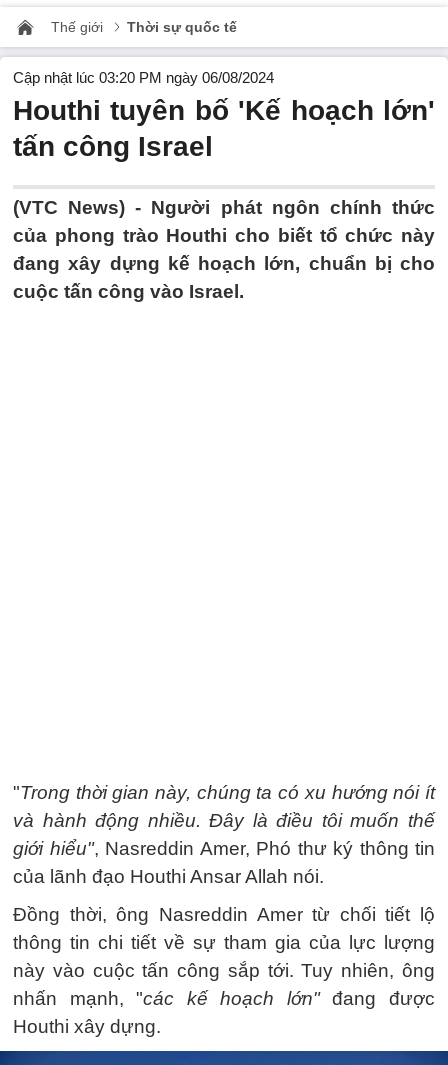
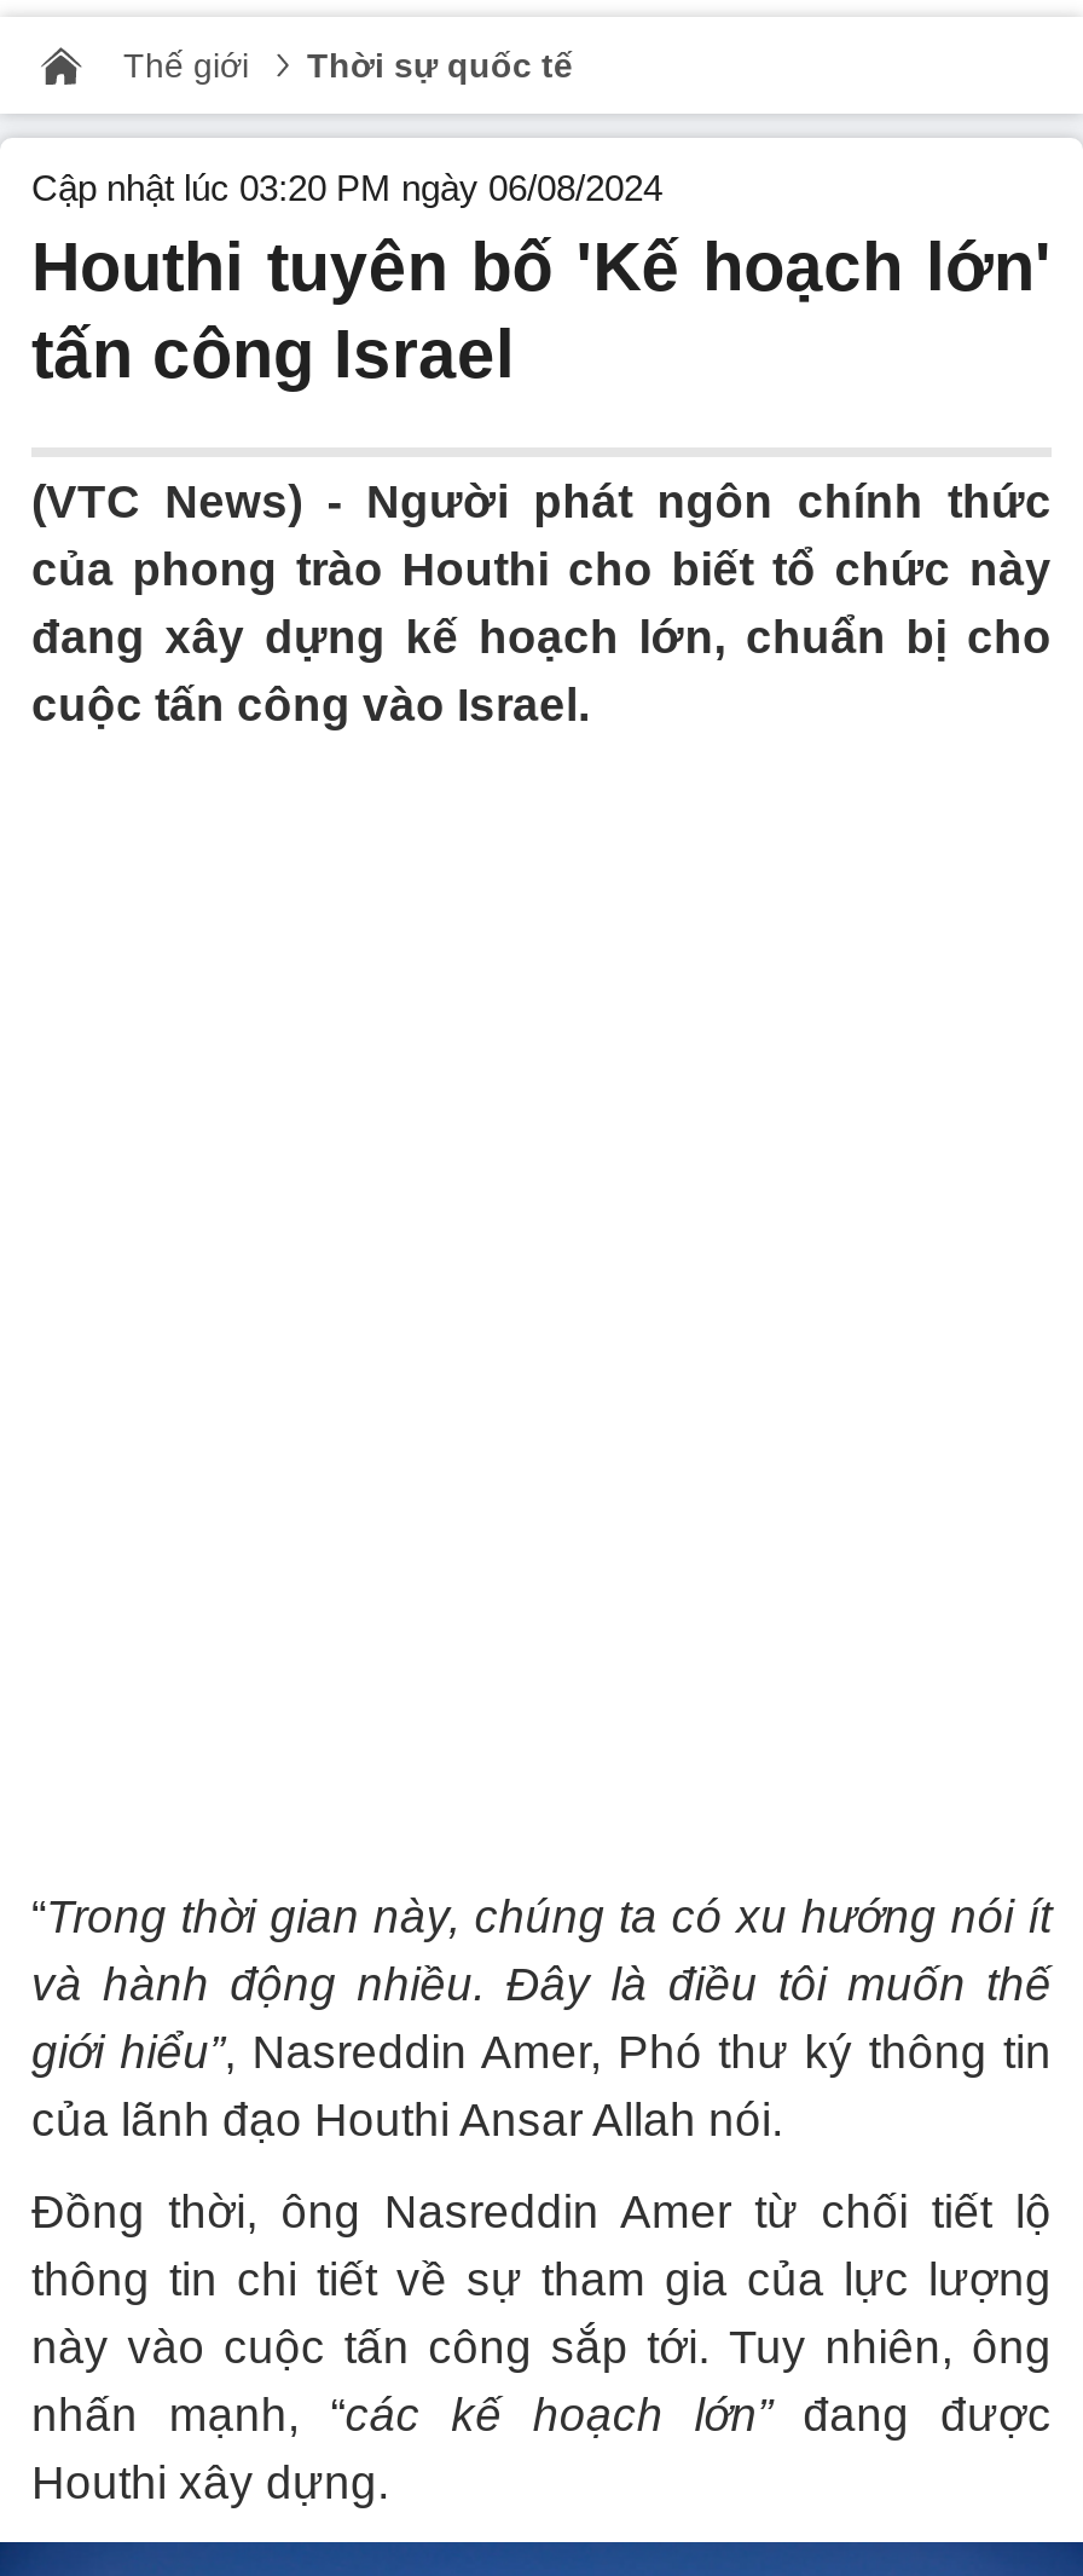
- "Trong thời gian này, chúng ta có xu hướng nói ít
+ “Trong thời gian này, chúng ta có xu hướng nói ít

- giới hiểu", Nasreddin Amer, Phó thư ký thông tin
+ giới hiểu”, Nasreddin Amer, Phó thư ký thông tin

- nhấn mạnh, "các kế hoạch lớn" đang được
+ nhấn mạnh, “các kế hoạch lớn” đang được
